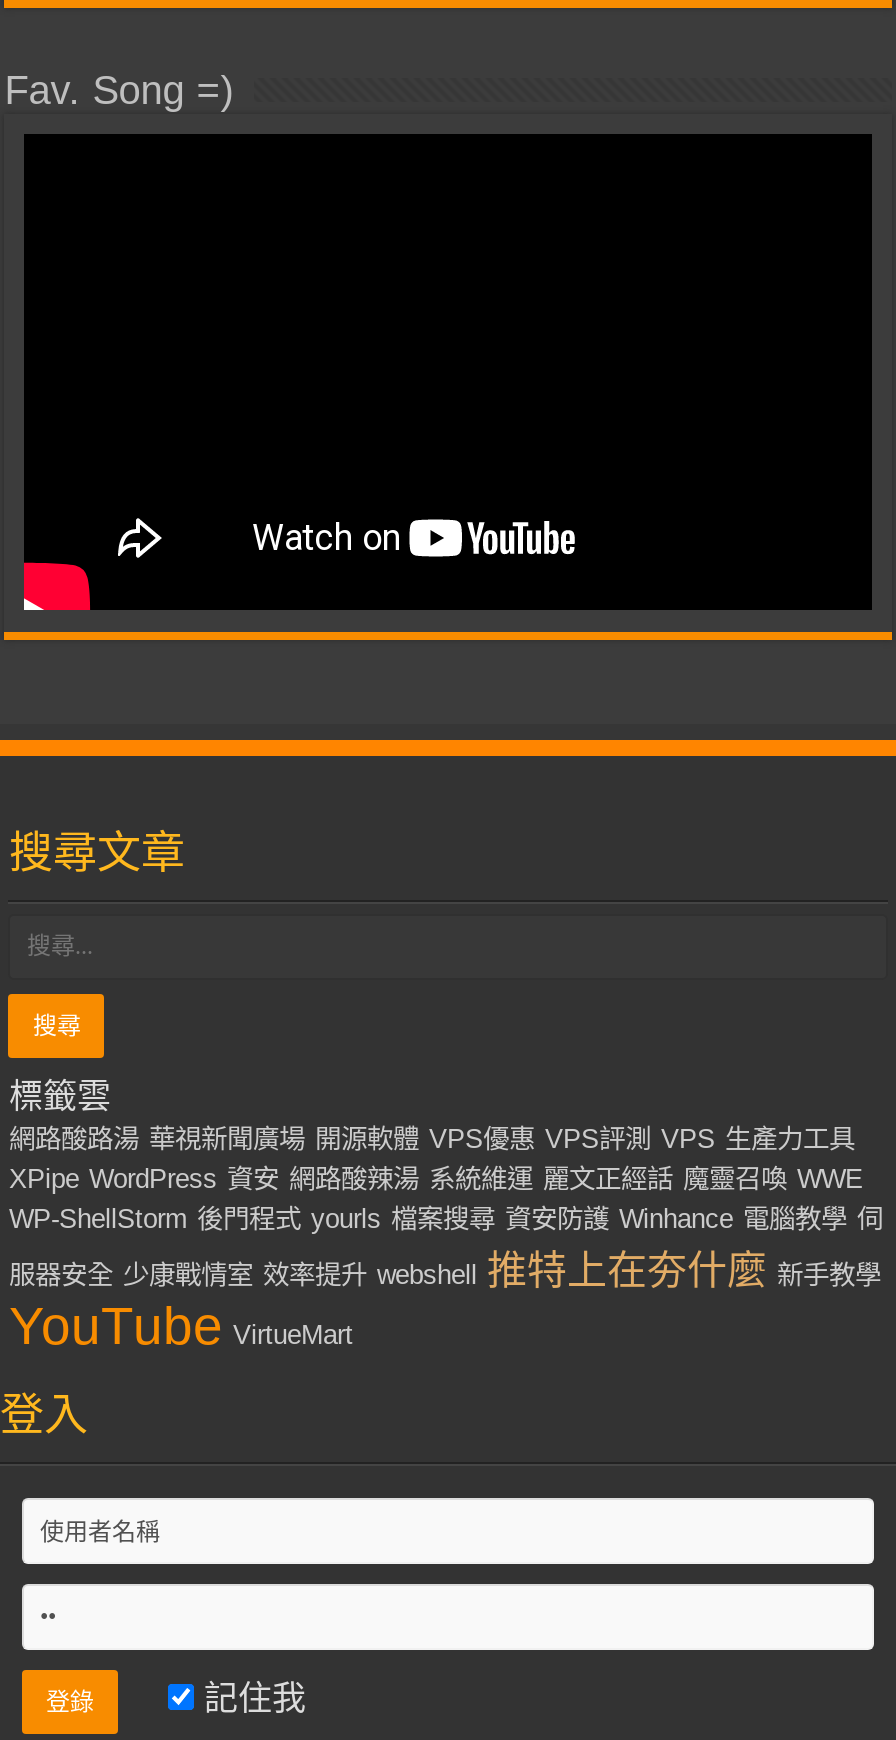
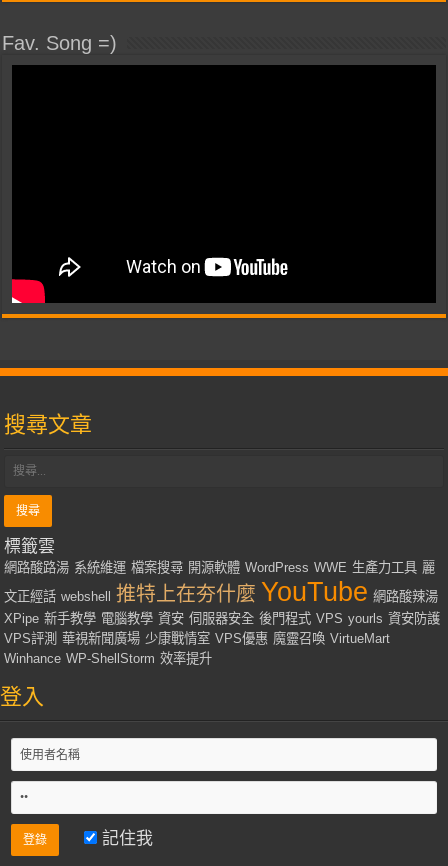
- 網路酸路湯 華視新聞廣場 開源軟體 VPS優惠 VPS評測 VPS 生產力工具
- XPipe WordPress 資安 網路酸辣湯 系統維運 麗文正經話 魔靈召喚 WWE
- WP-ShellStorm 後門程式 yourls 檔案搜尋 資安防護 Winhance 電腦教學 伺
- 服器安全 少康戰情室 效率提升 webshell 推特上在夯什麼 新手教學
- YouTube VirtueMart
+ 網路酸路湯 系統維運 檔案搜尋 開源軟體 WordPress WWE 生產力工具 麗
+ 文正經話 webshell 推特上在夯什麼 YouTube 網路酸辣湯
+ XPipe 新手教學 電腦教學 資安 伺服器安全 後門程式 VPS yourls 資安防護
+ VPS評測 華視新聞廣場 少康戰情室 VPS優惠 魔靈召喚 VirtueMart
+ Winhance WP-ShellStorm 效率提升
